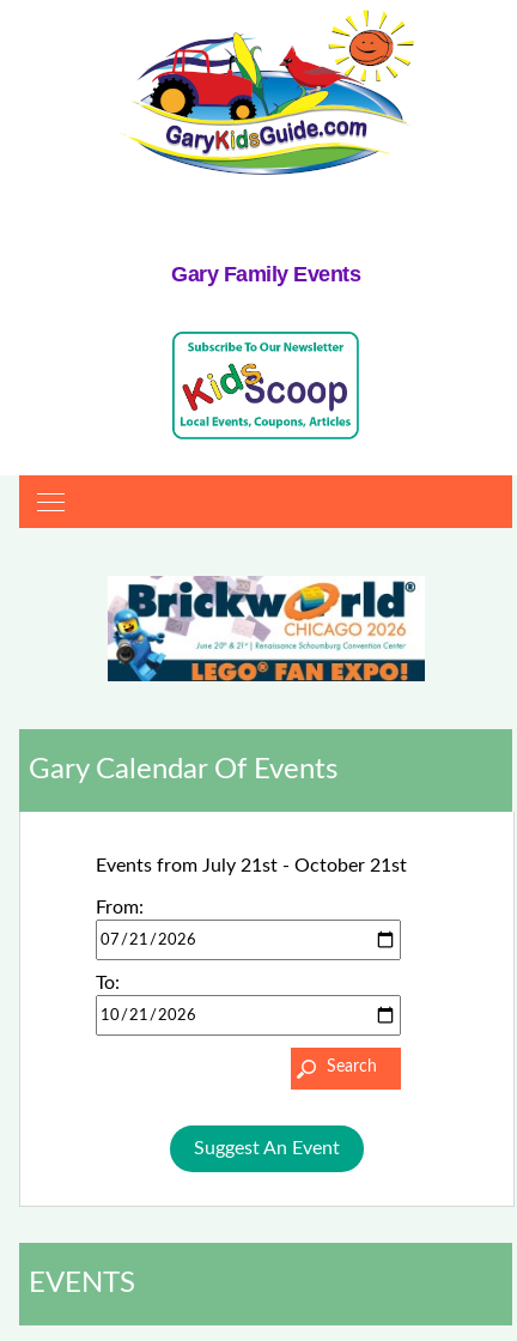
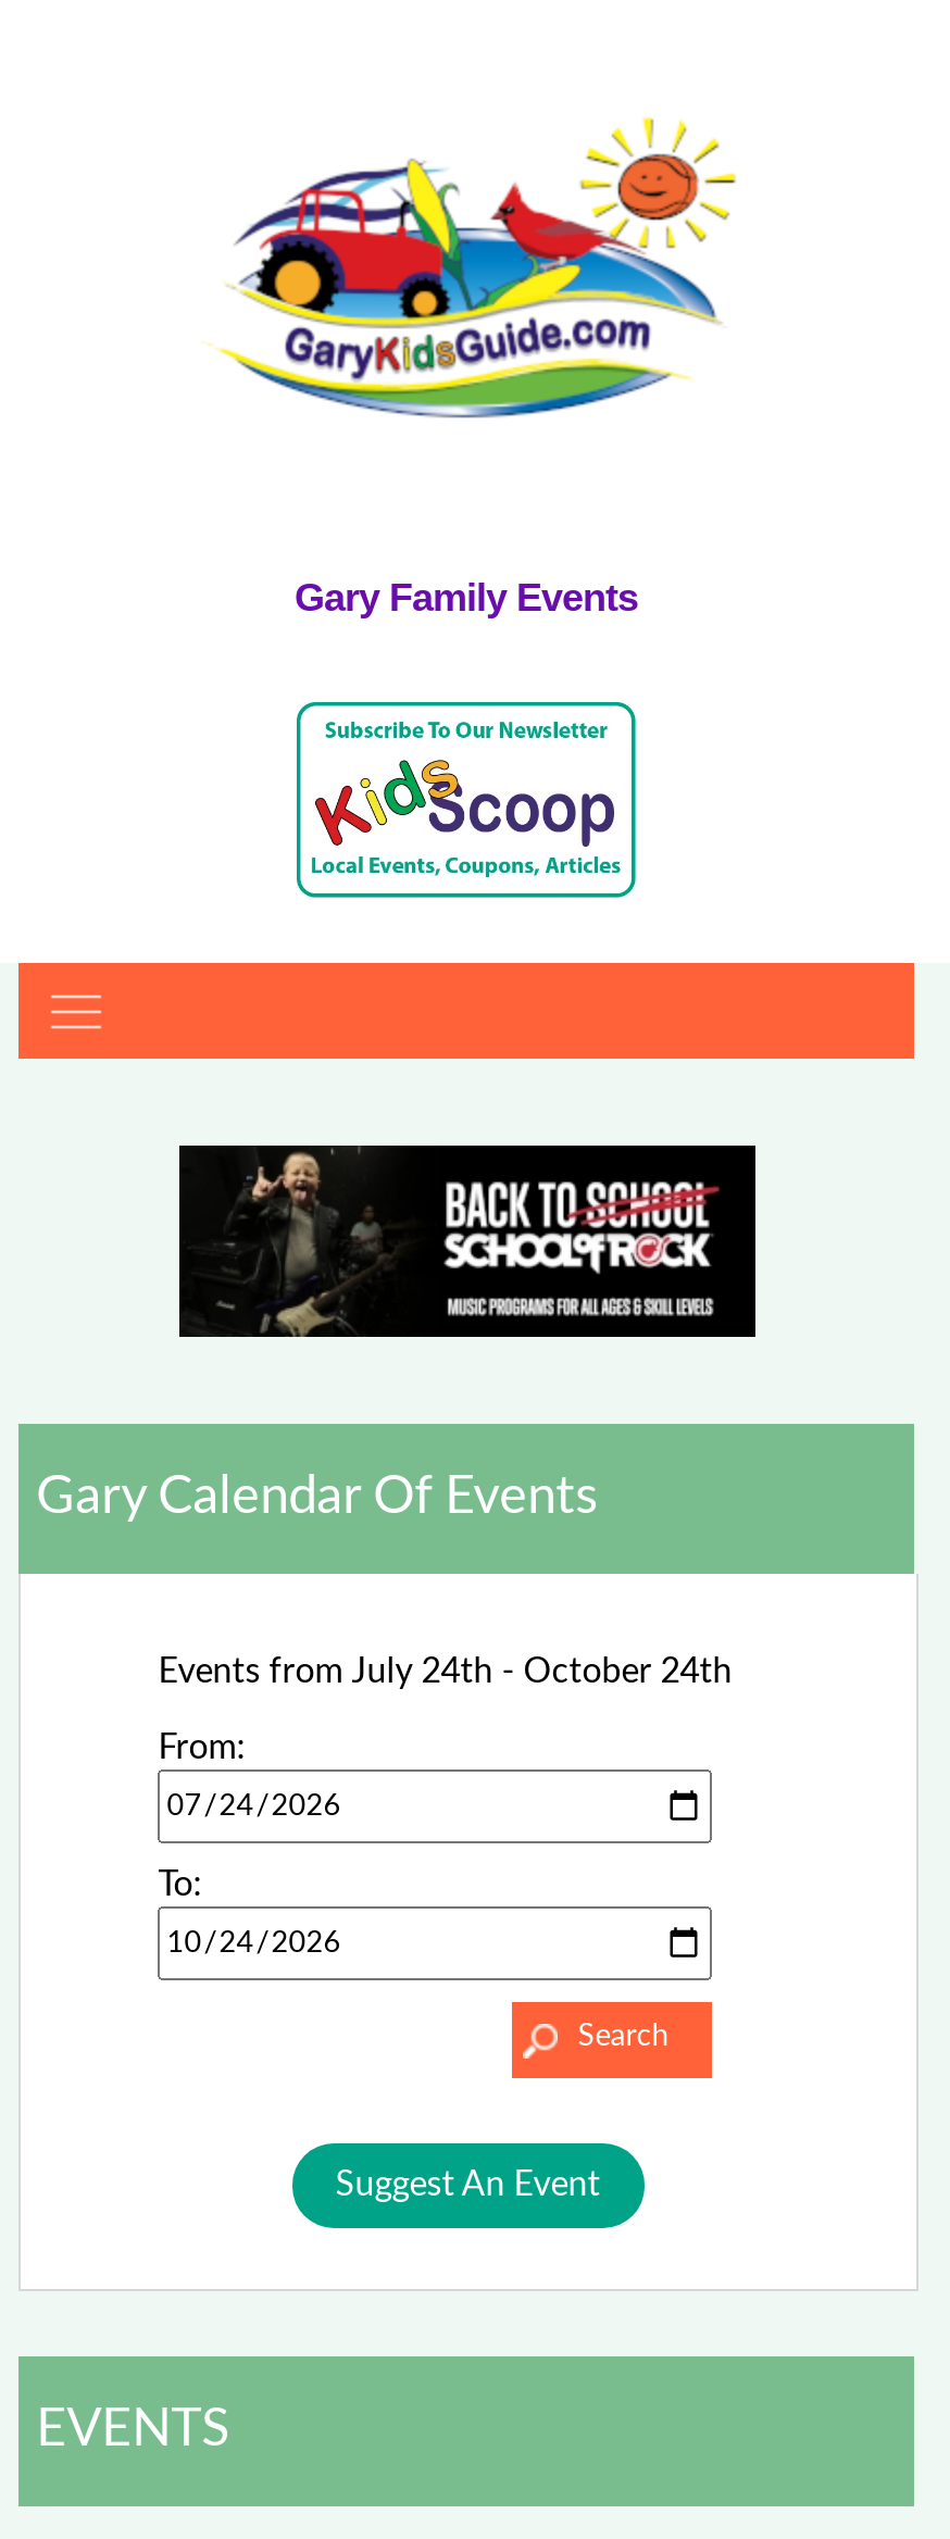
- [image]
+ [image]

- Events from July 21st - October 21st
+ Events from July 24th - October 24th
